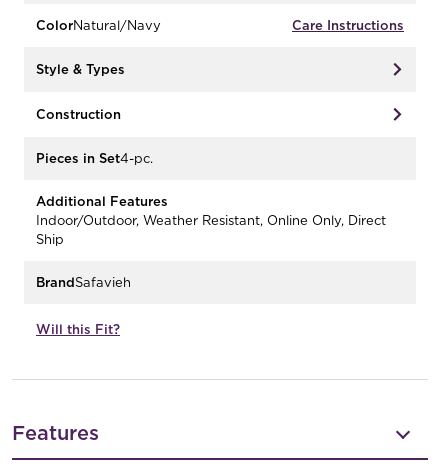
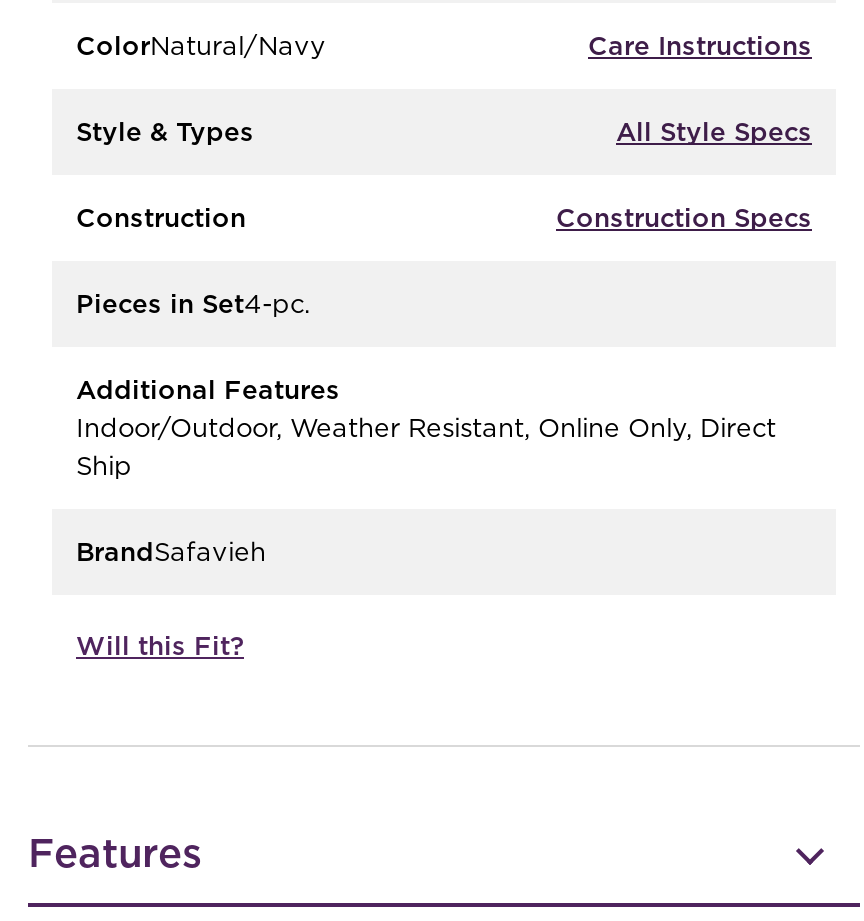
+ All Style Specs

+ Construction Specs
